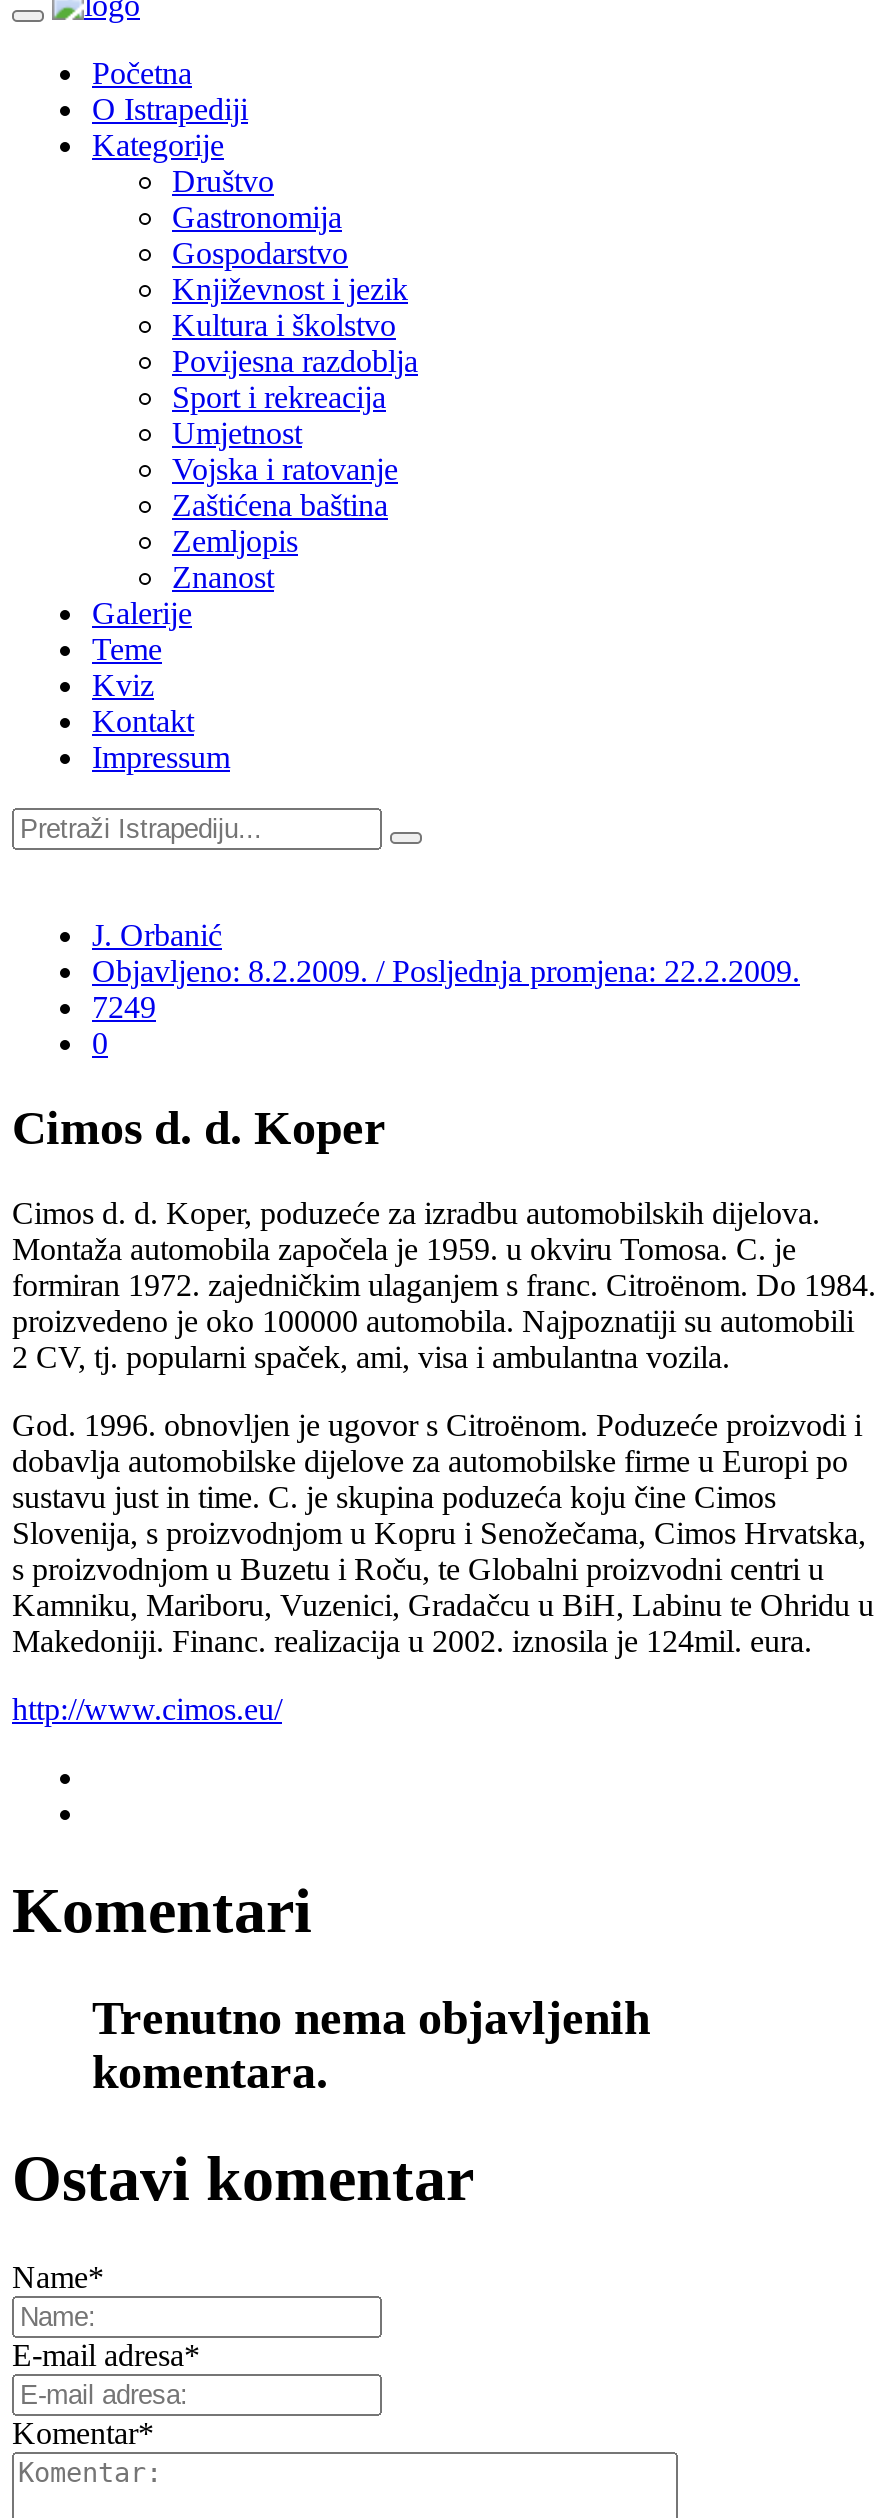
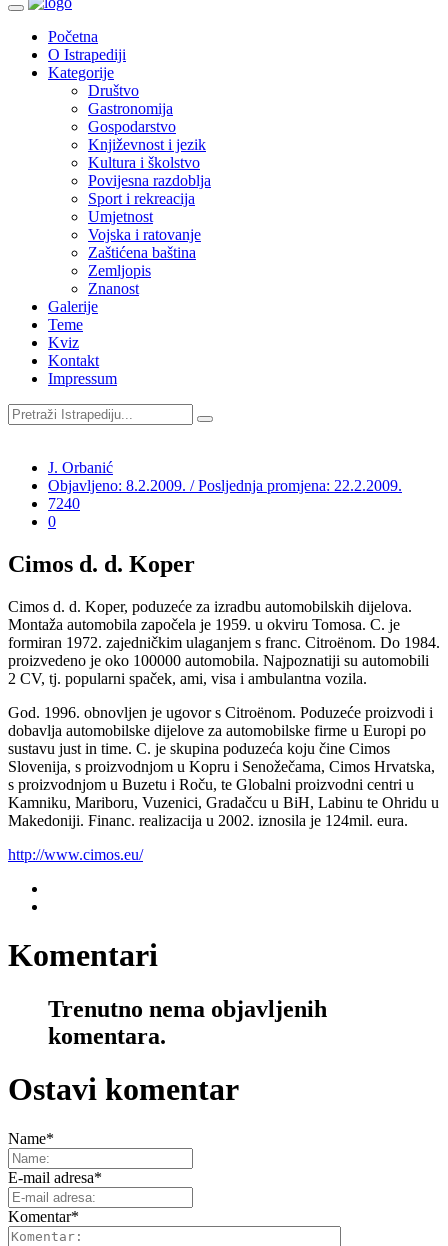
- 7249
+ 7240
